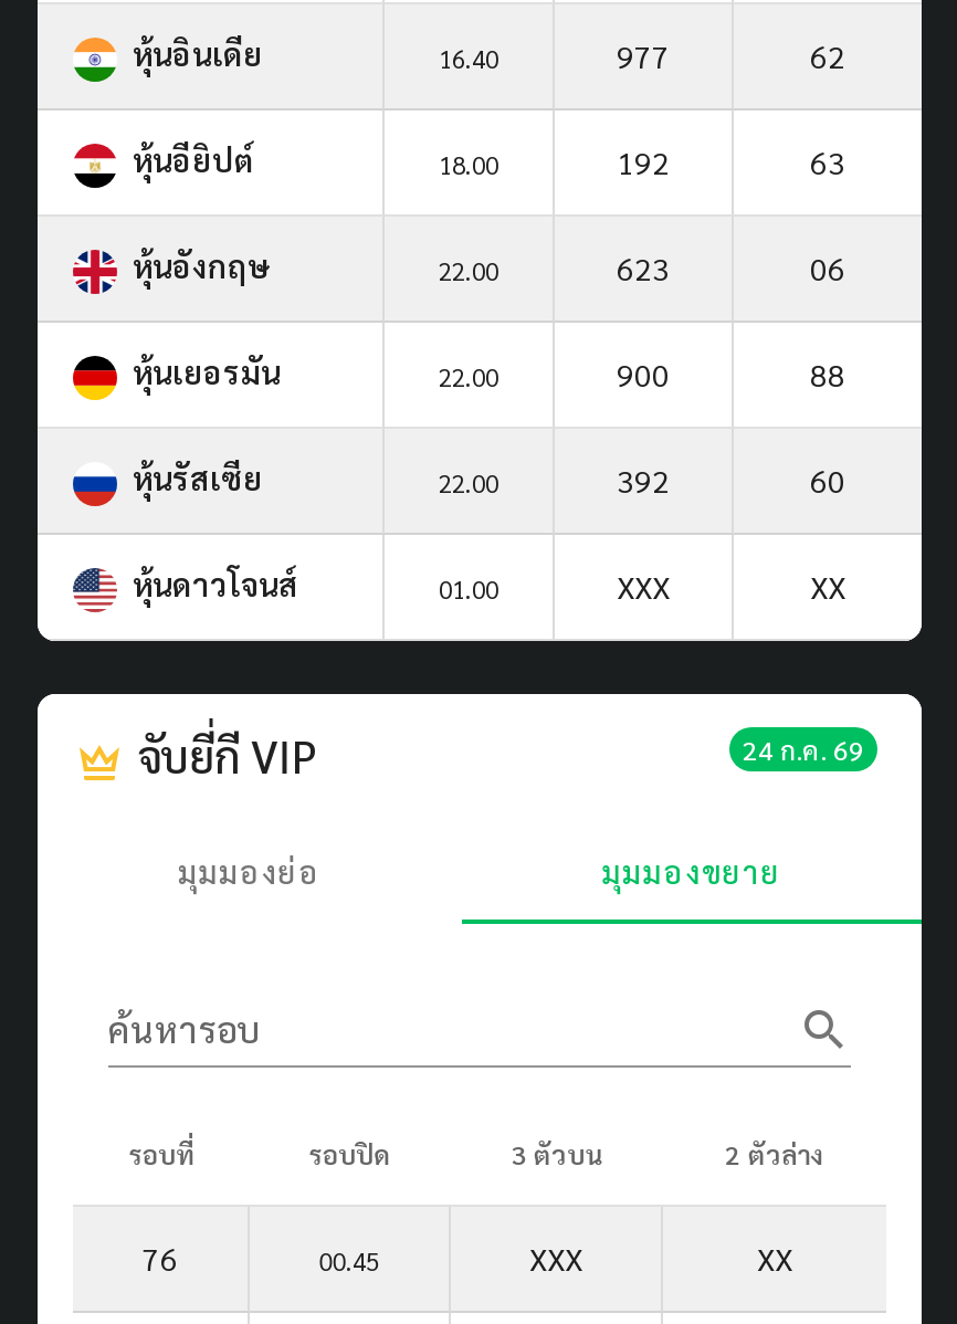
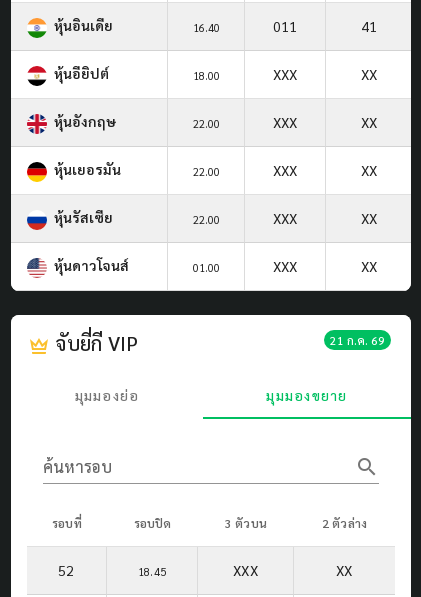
- 977
+ 011

- 62
+ 41

- 192
- 63
+ XXX
+ XX

- 623
- 06
+ XXX
+ XX

- 900
- 88
+ XXX
+ XX

- 392
- 60
+ XXX
+ XX

- 24 ก.ค. 69
+ 21 ก.ค. 69

- 76
+ 52

- 00.45
+ 18.45
